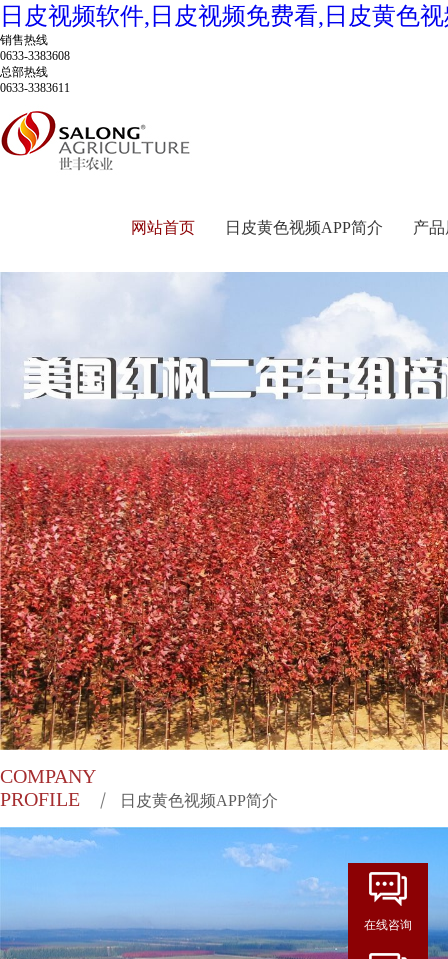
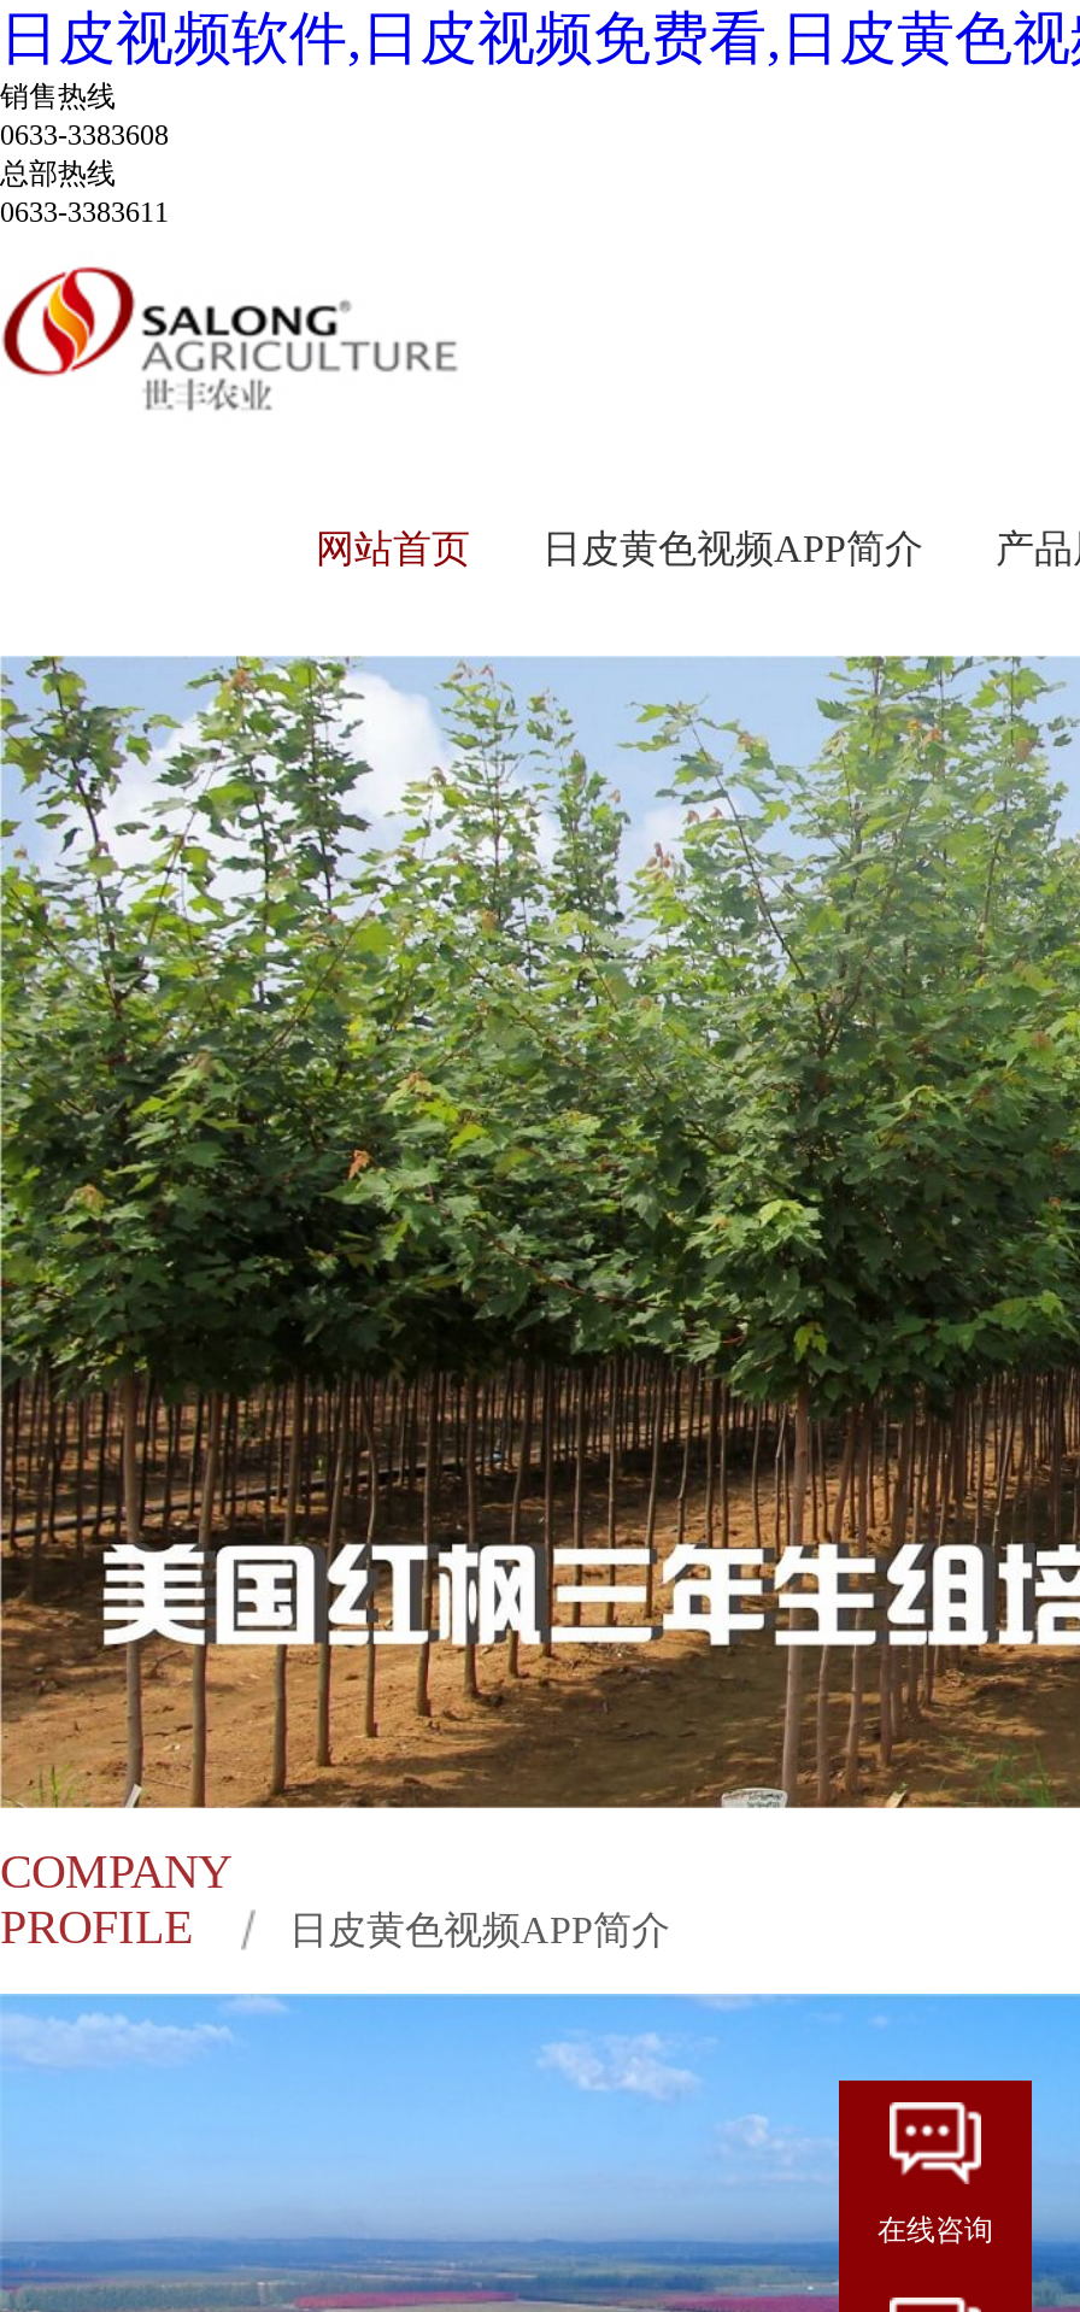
- [image]
+ [image]
